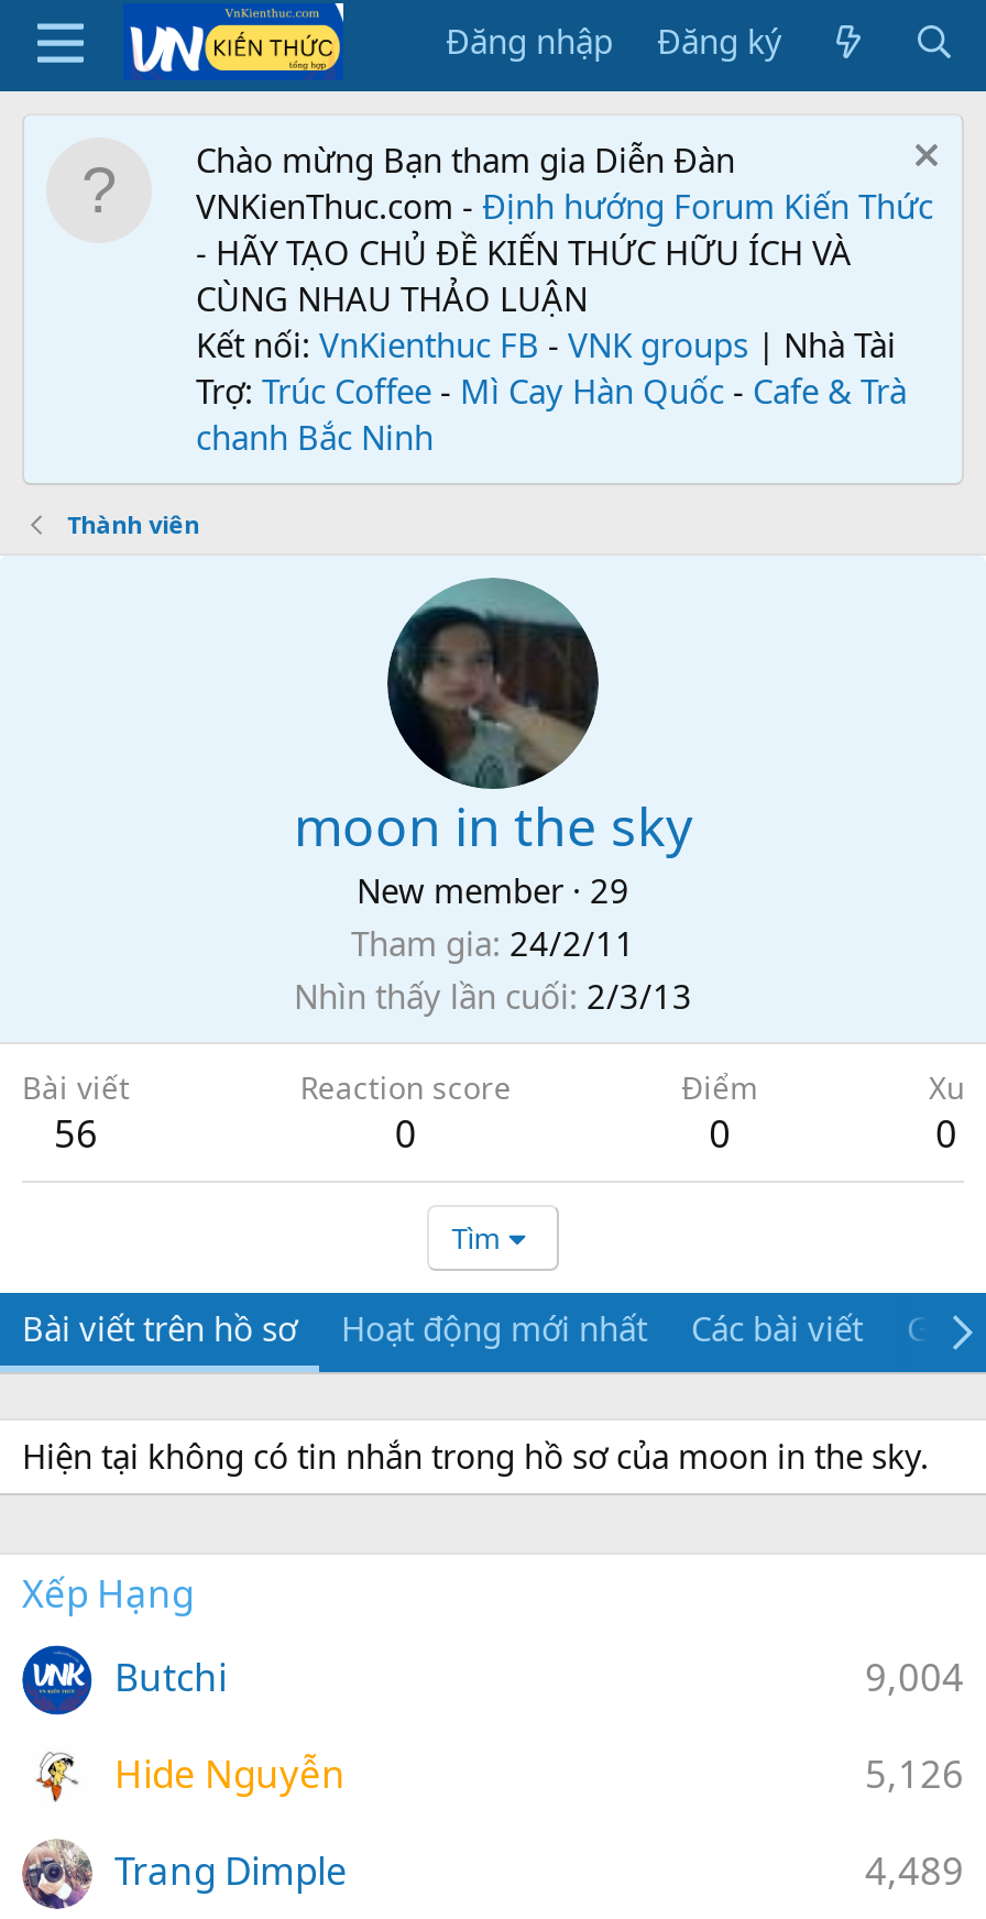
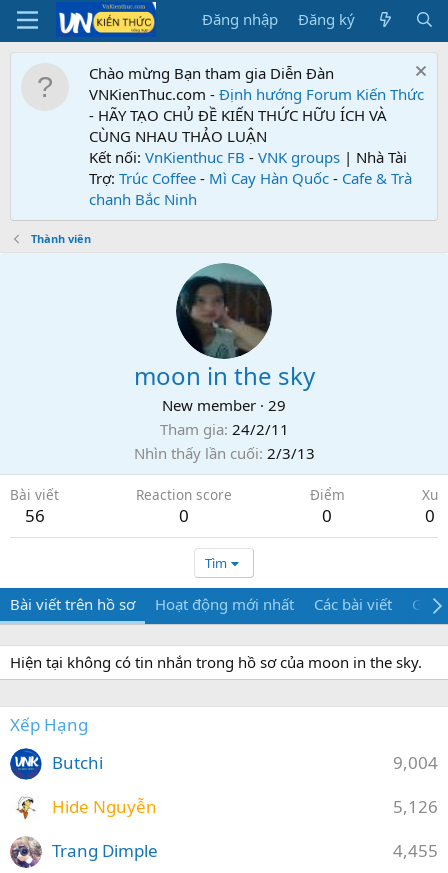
- 4,489
+ 4,455
